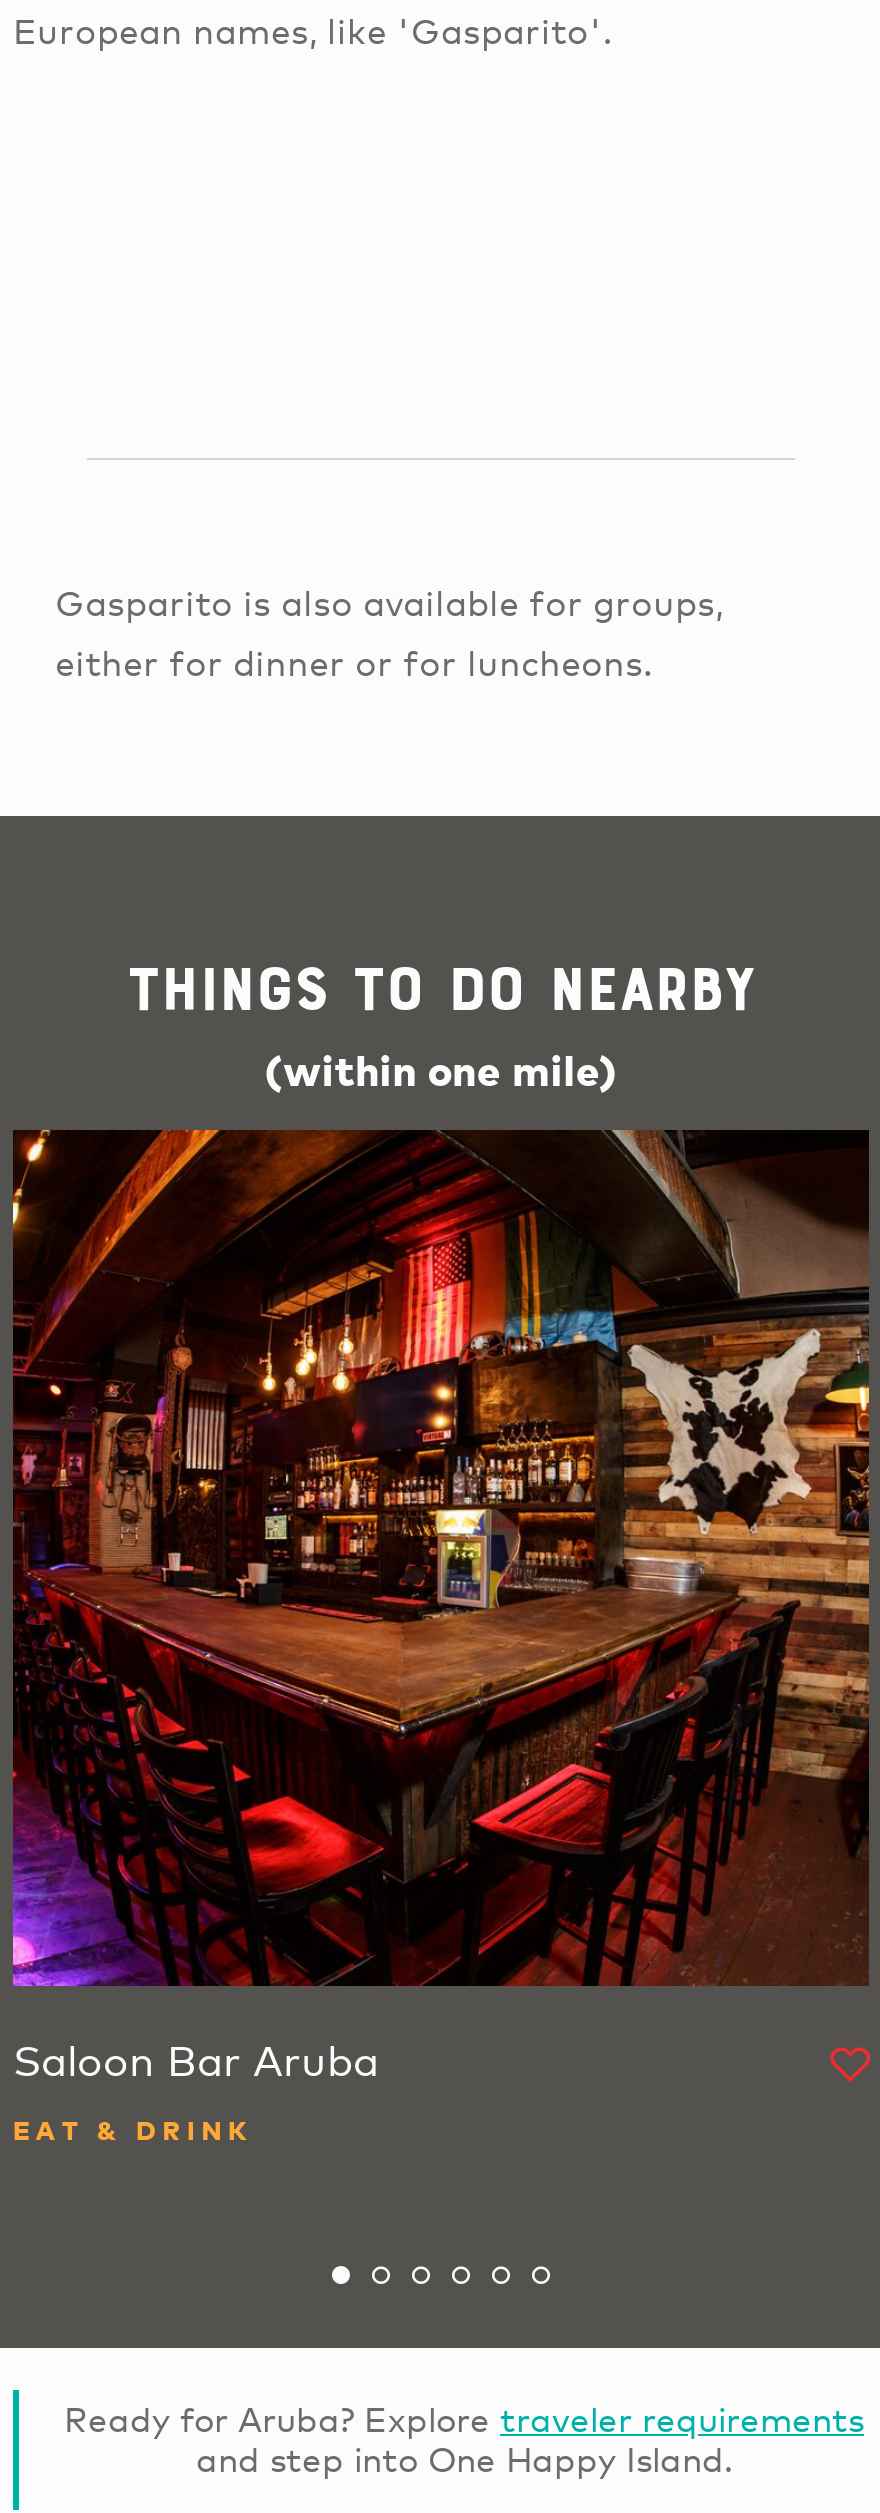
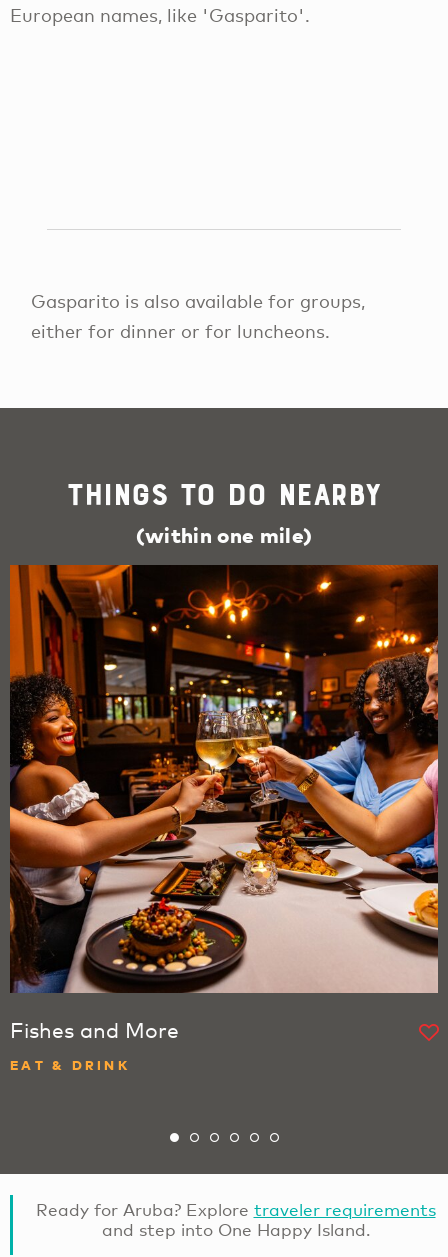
- [image]
- Saloon Bar Aruba
+ [image]
+ Fishes and More
